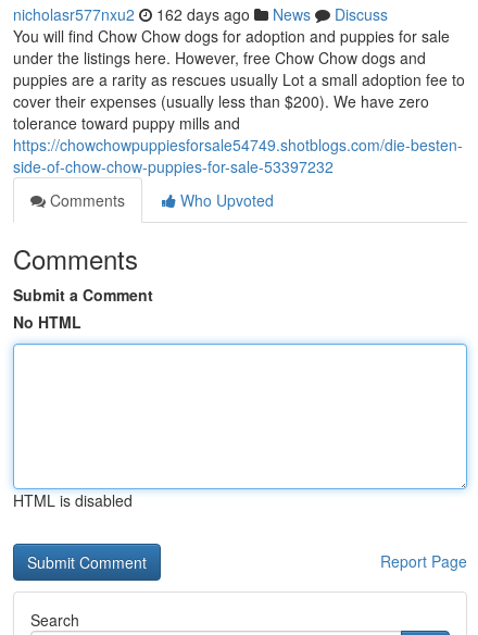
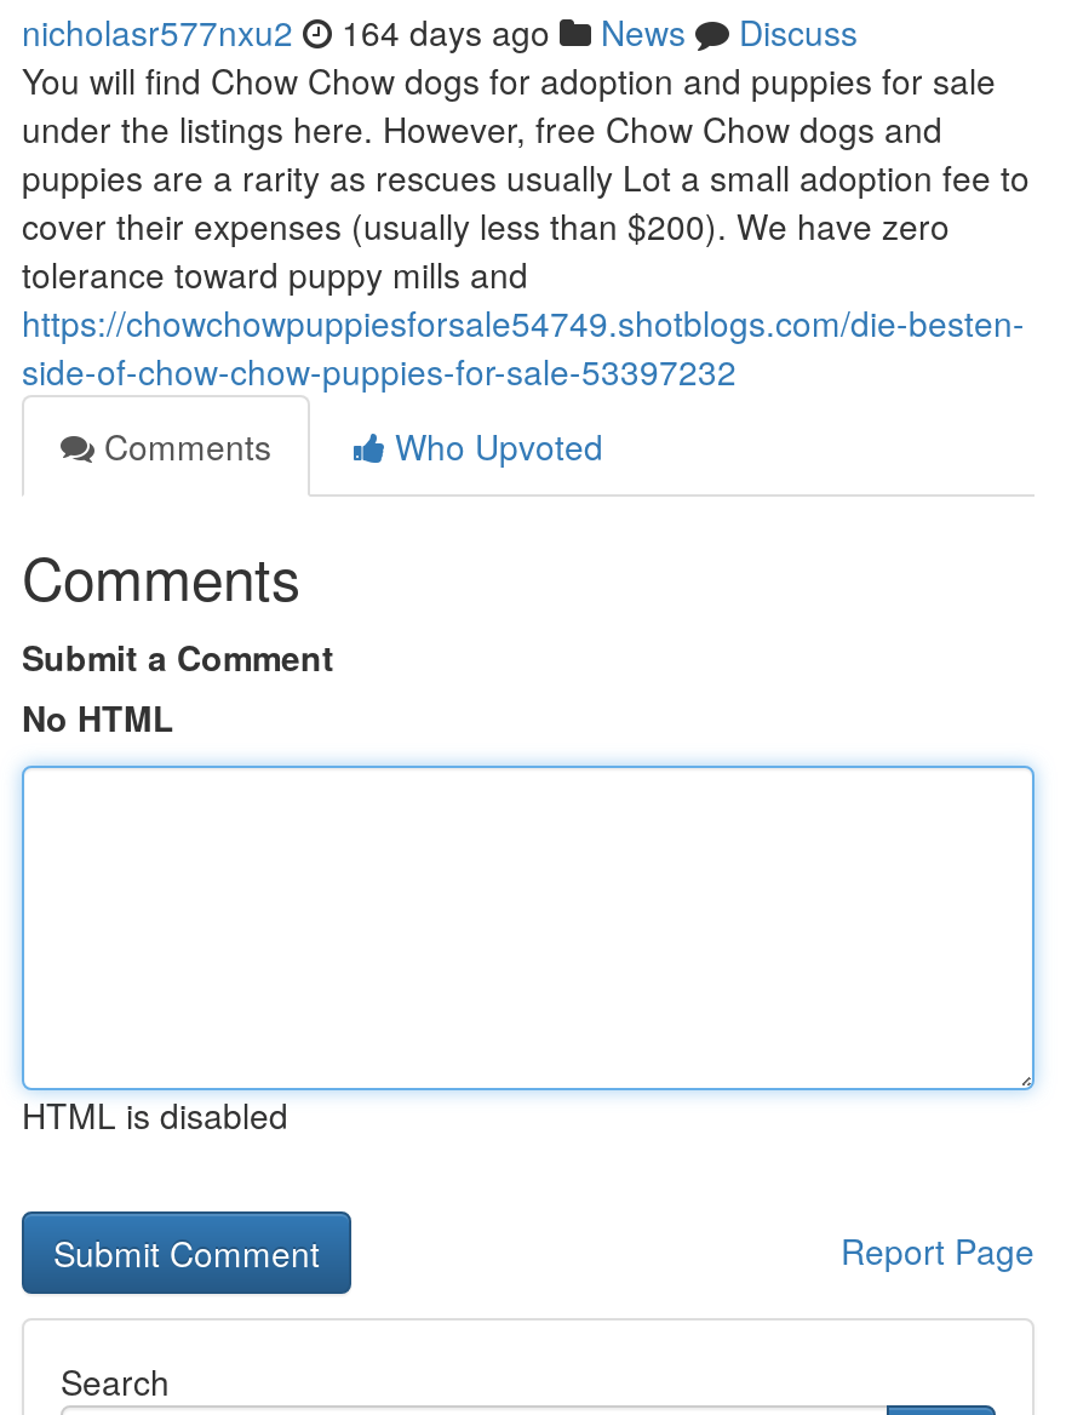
- nicholasr577nxu2 162 days ago News Discuss
+ nicholasr577nxu2 164 days ago News Discuss
